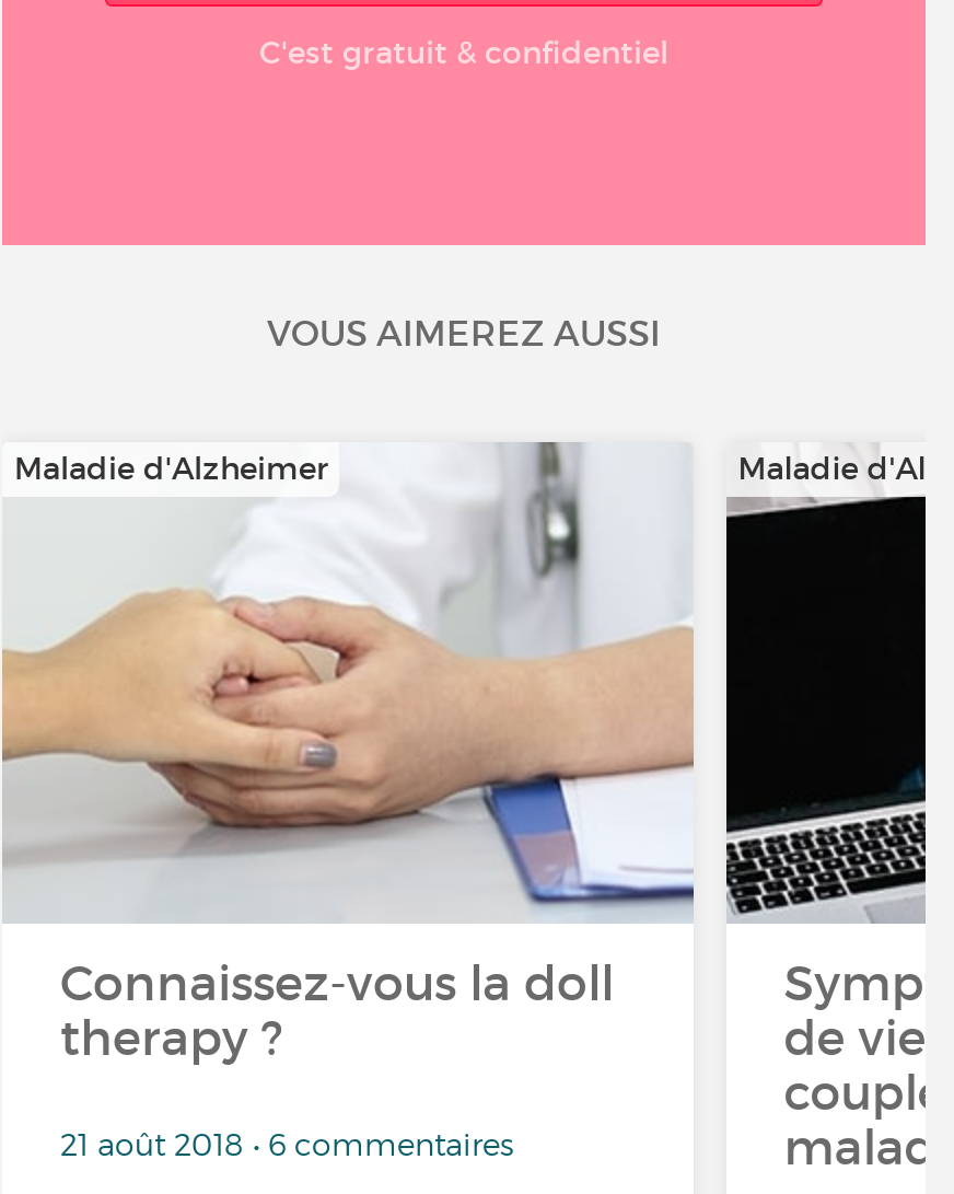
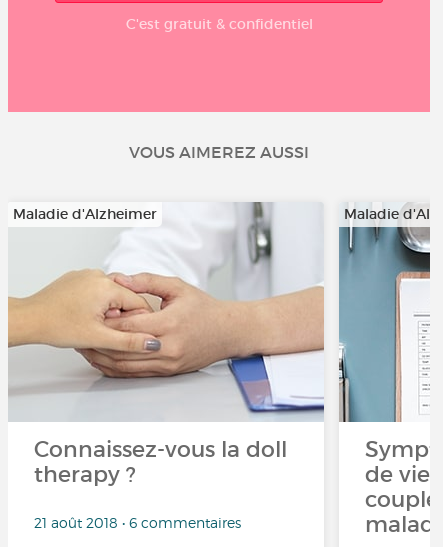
- [image]
+ [image]
